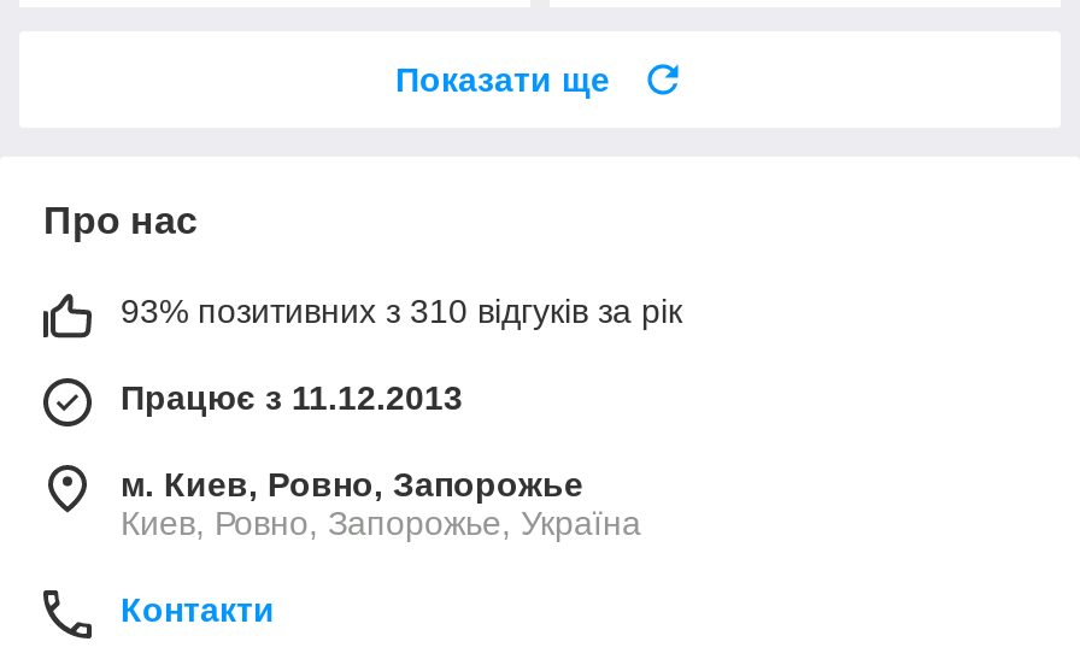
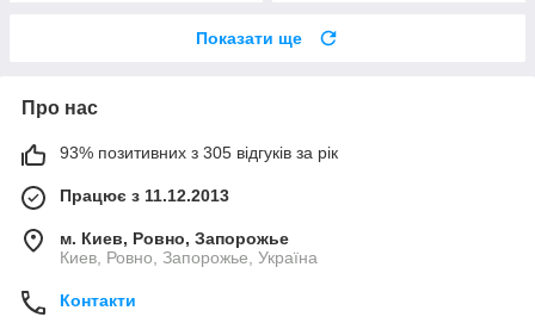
- 93% позитивних з 310 відгуків за рік
+ 93% позитивних з 305 відгуків за рік
